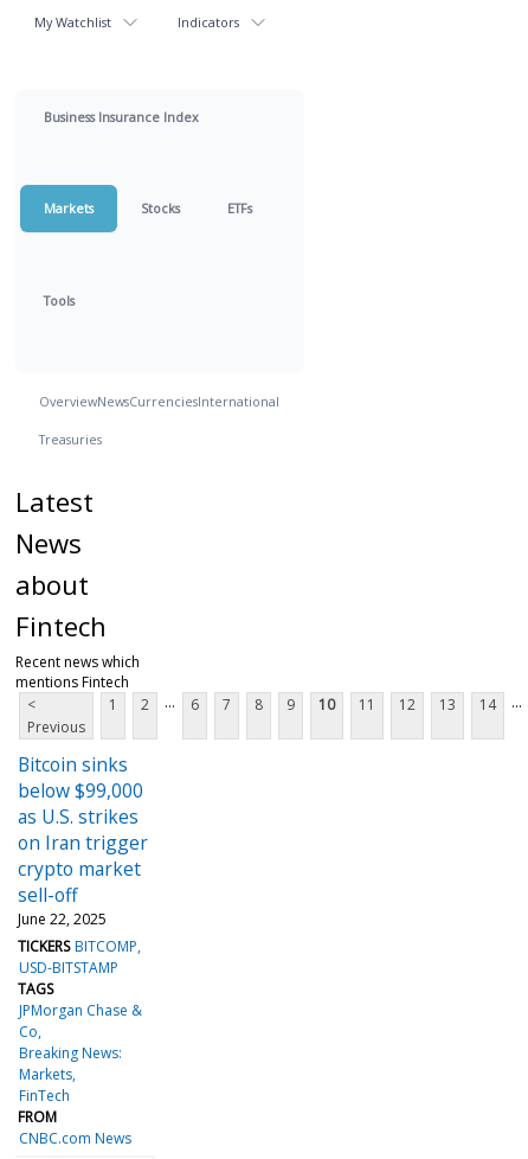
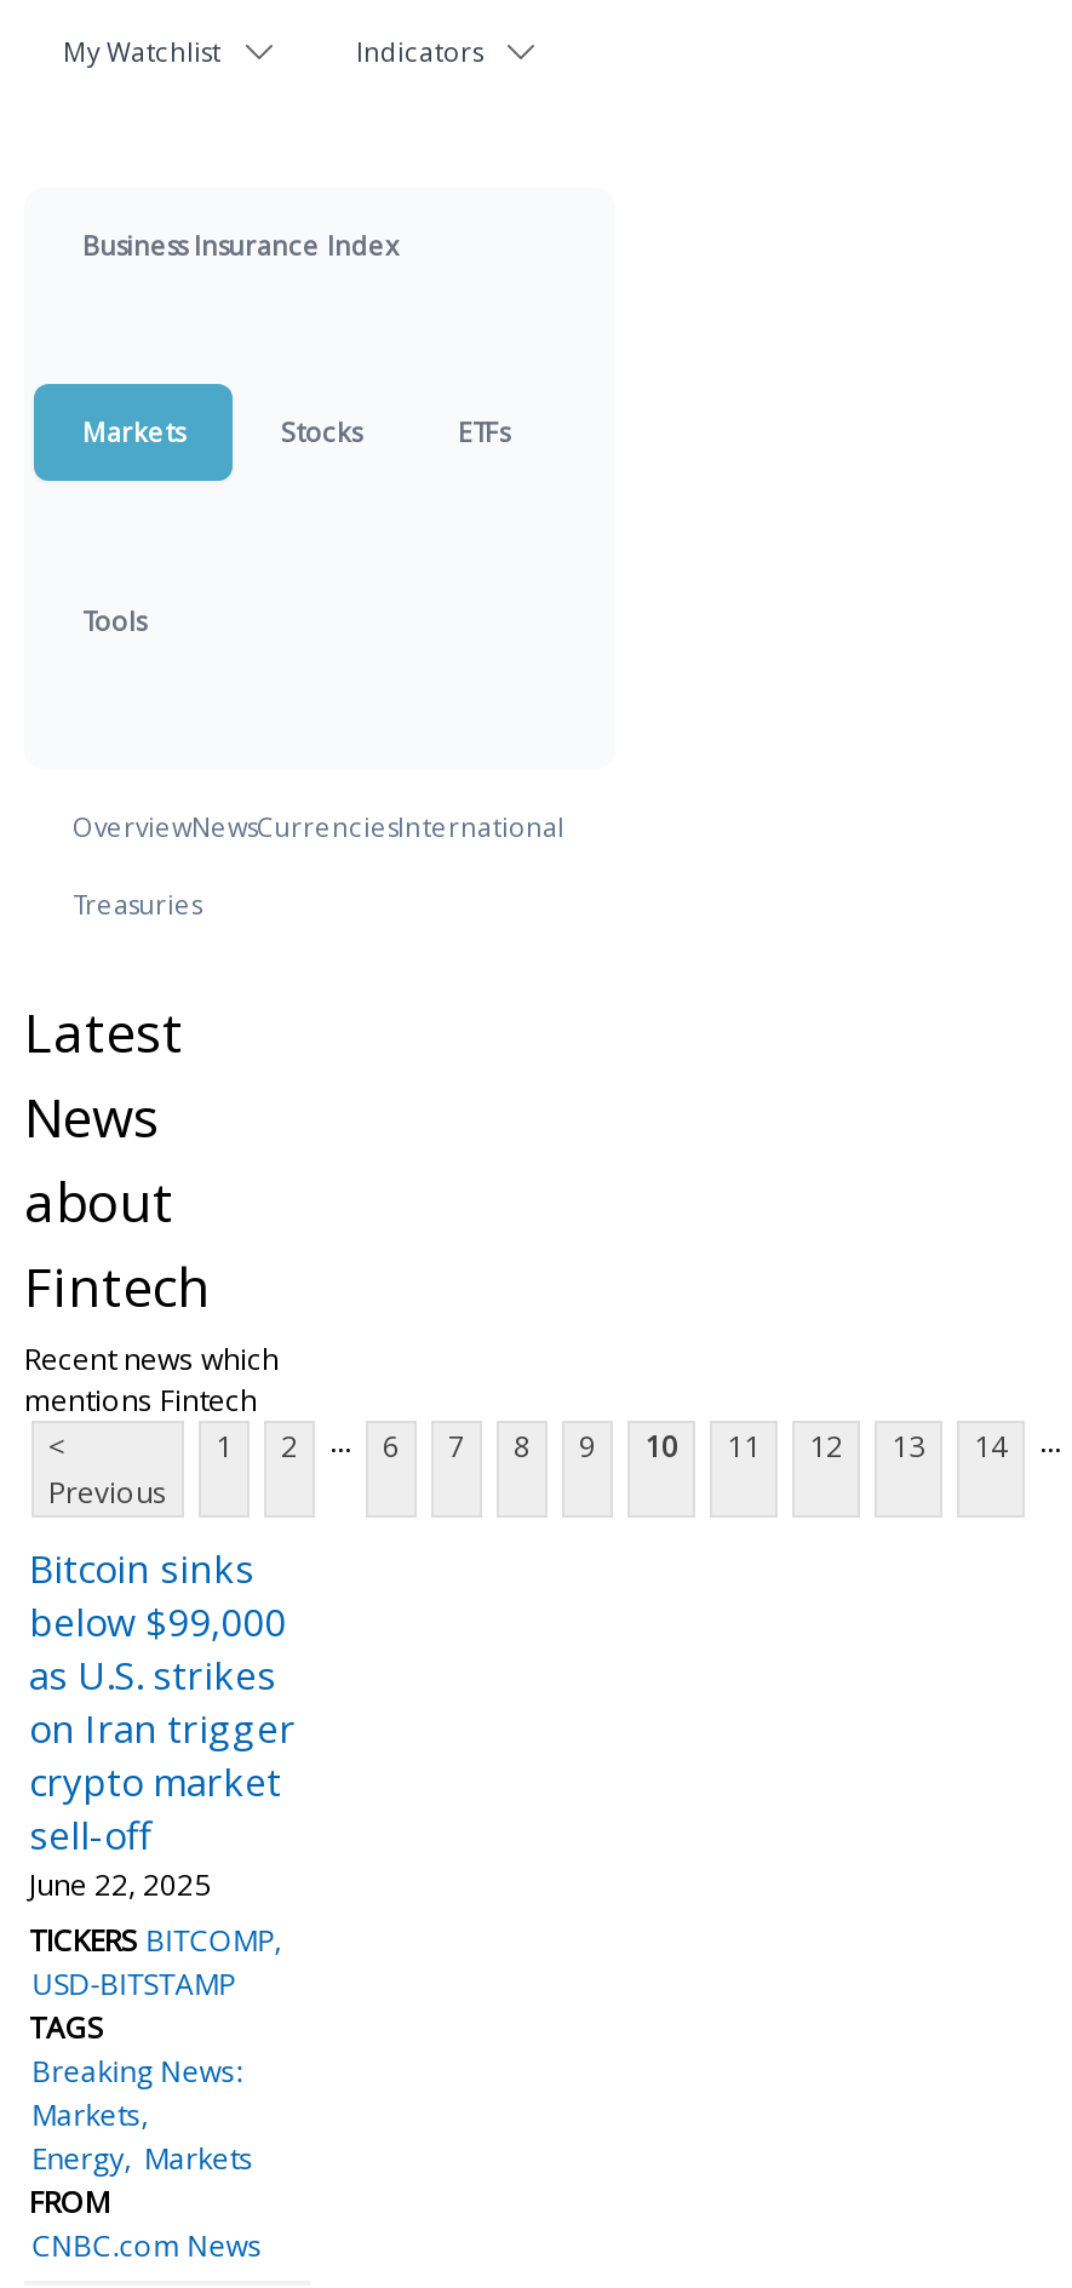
- JPMorgan Chase &
- Co

- FinTech
+ Energy Markets
